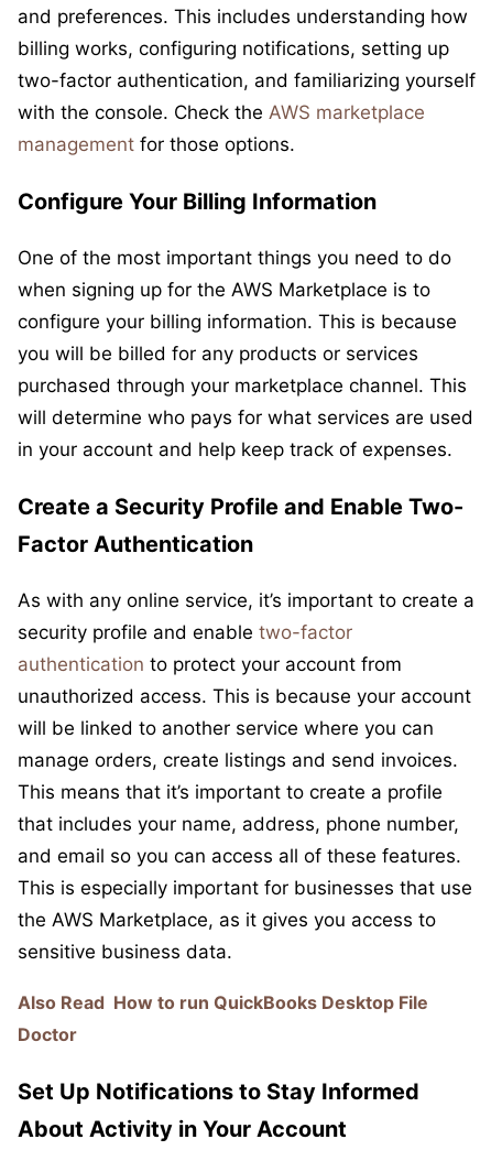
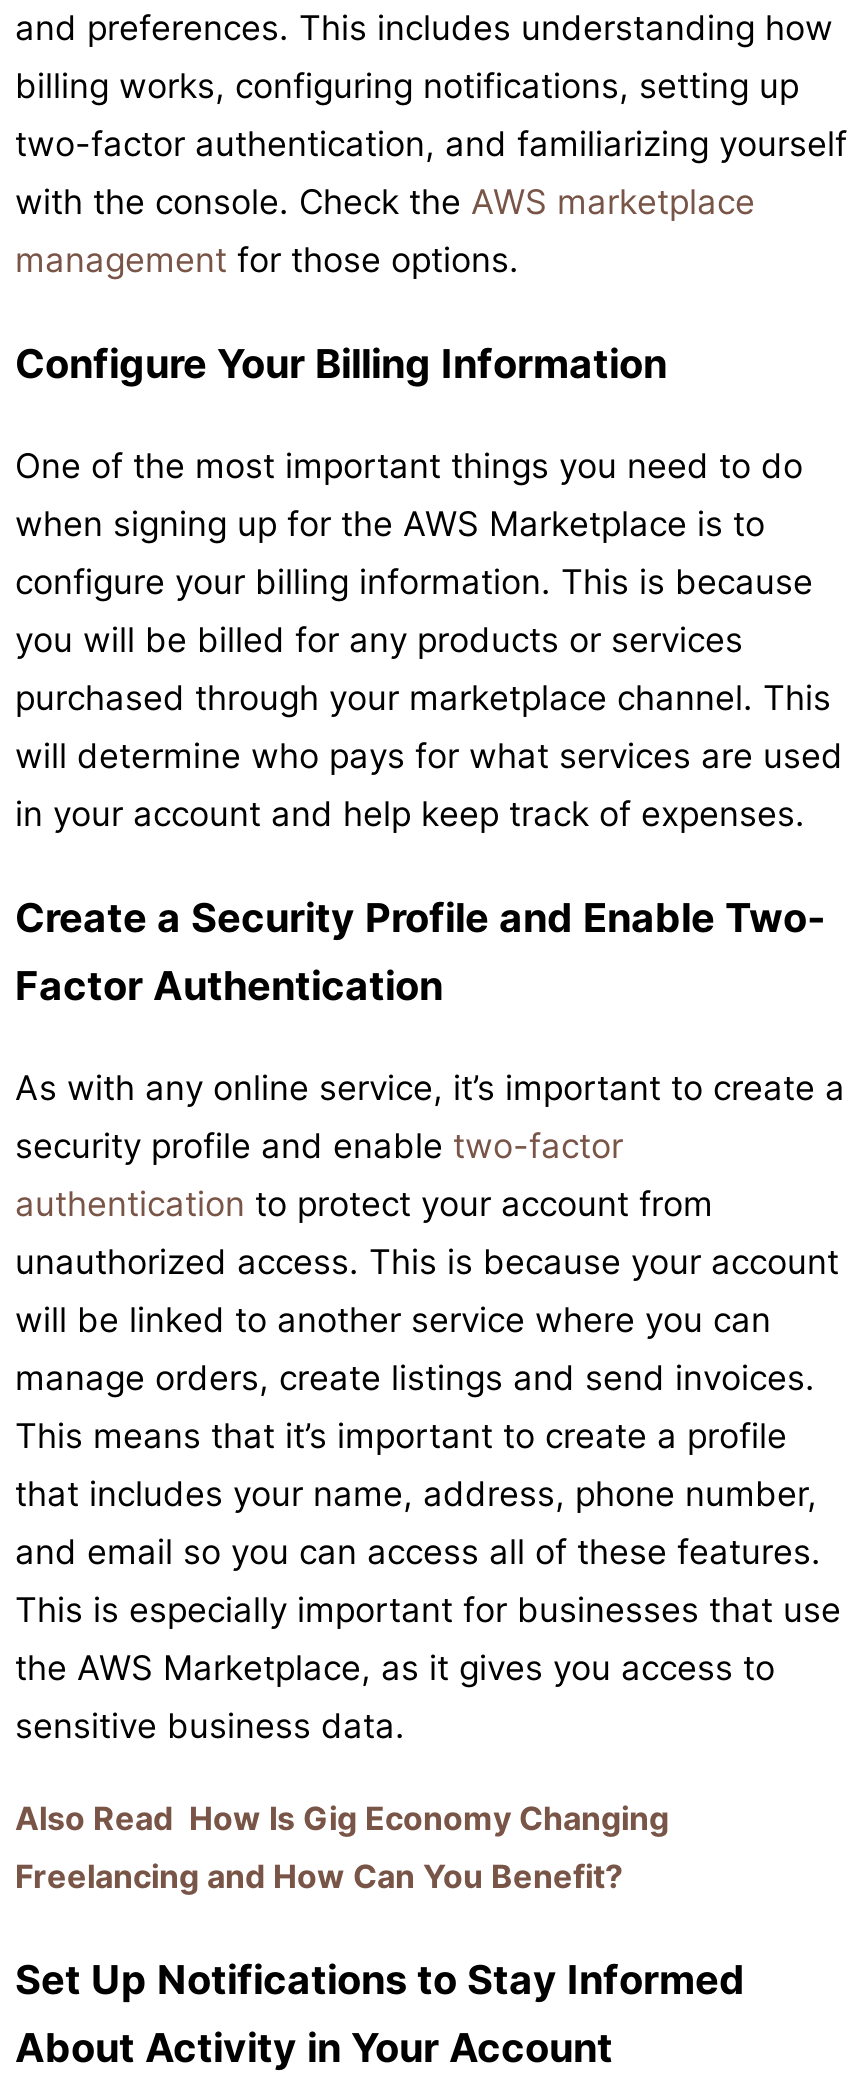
- Also Read How to run QuickBooks Desktop File
- Doctor
+ Also Read How Is Gig Economy Changing
+ Freelancing and How Can You Benefit?
